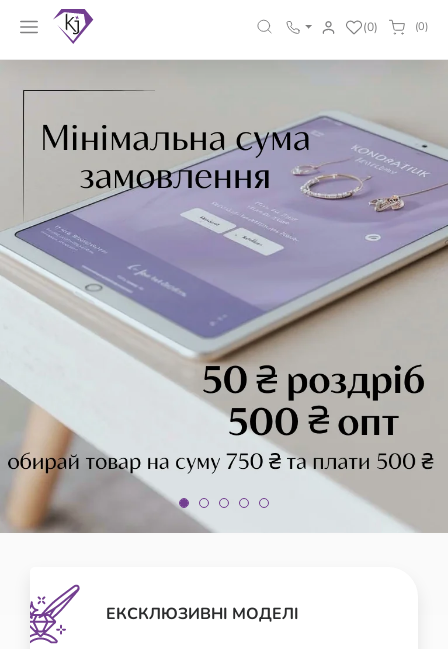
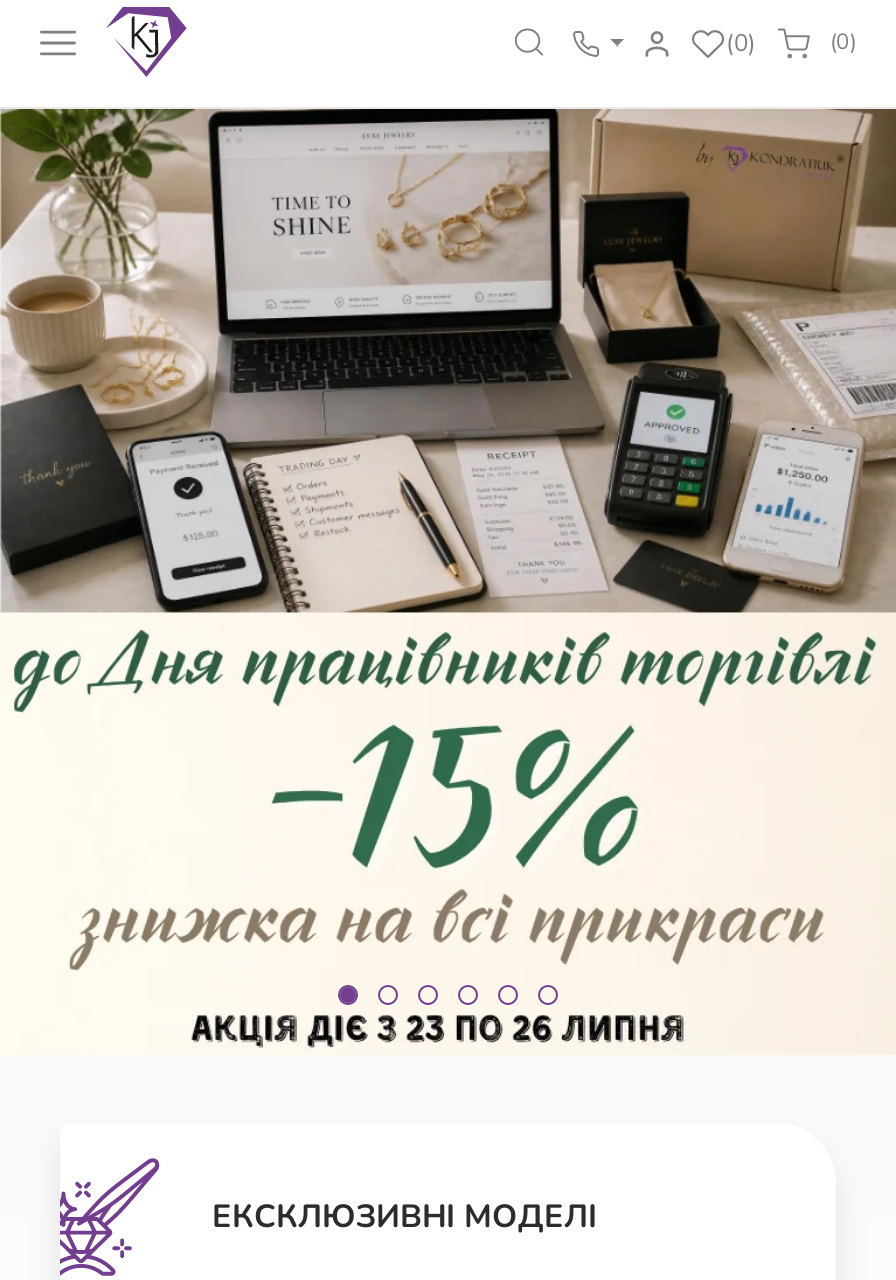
- [image]
+ [image]
